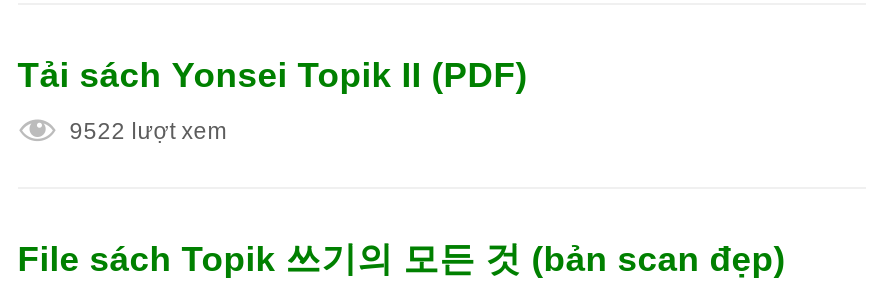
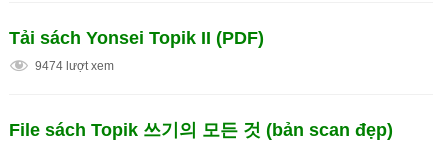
- 9522 lượt xem
+ 9474 lượt xem
